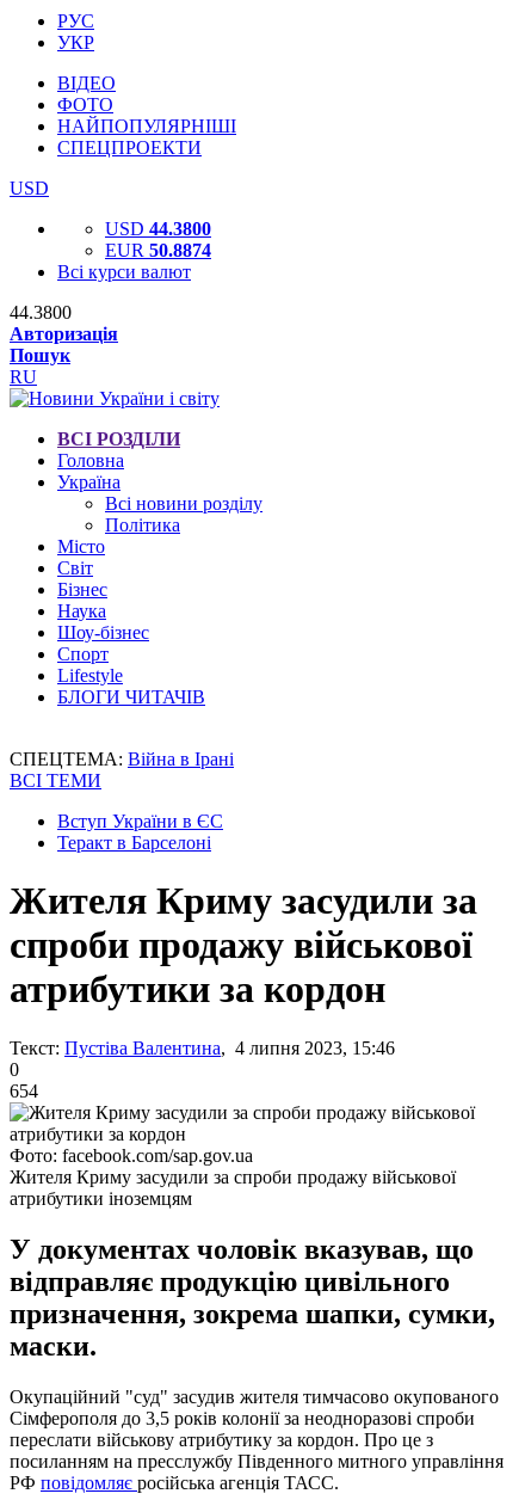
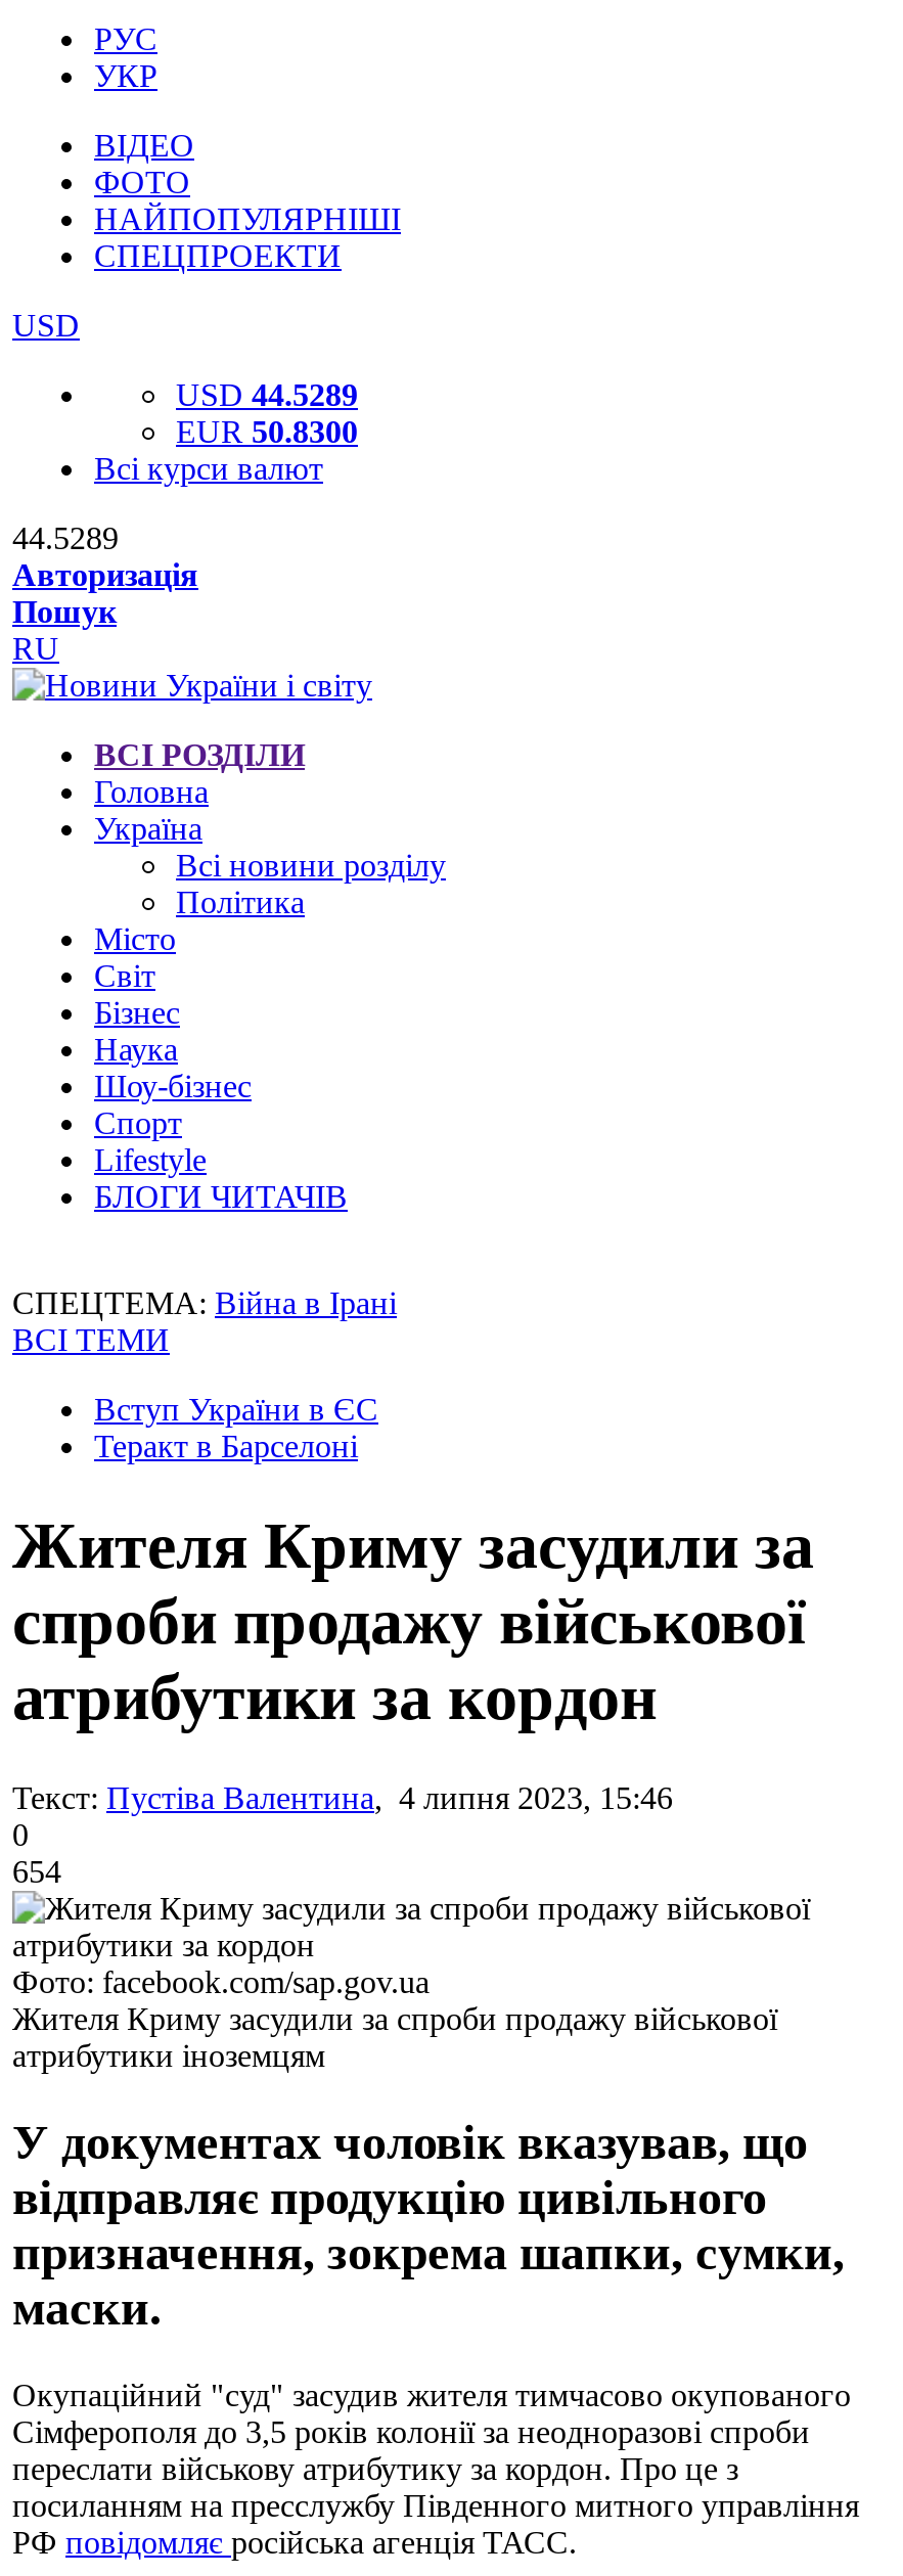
- USD 44.3800
+ USD 44.5289

- EUR 50.8874
+ EUR 50.8300

- 44.3800
+ 44.5289
